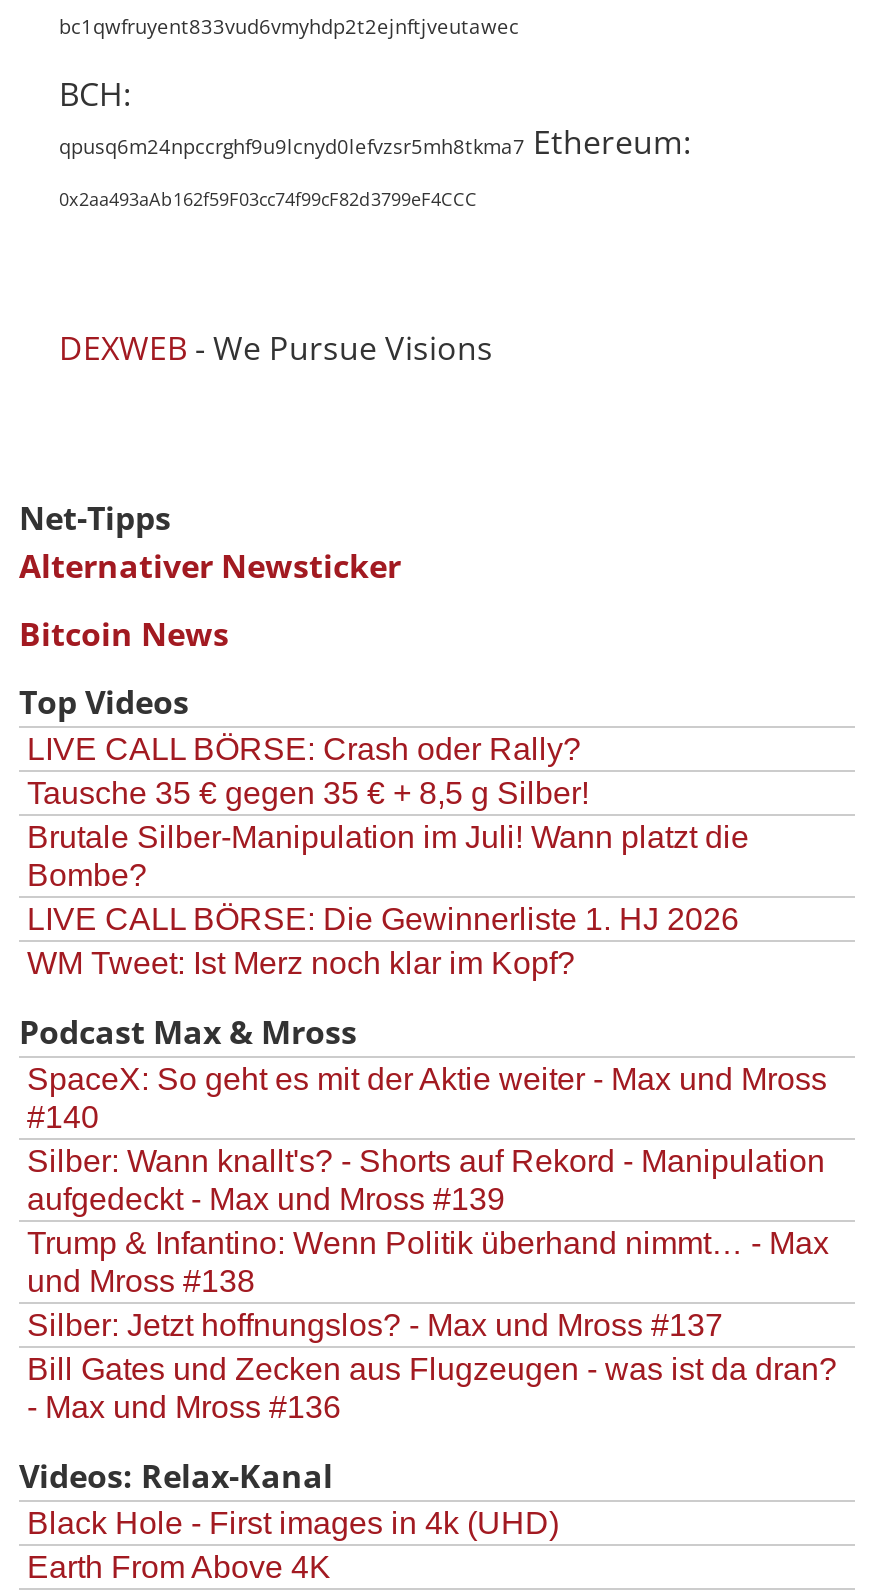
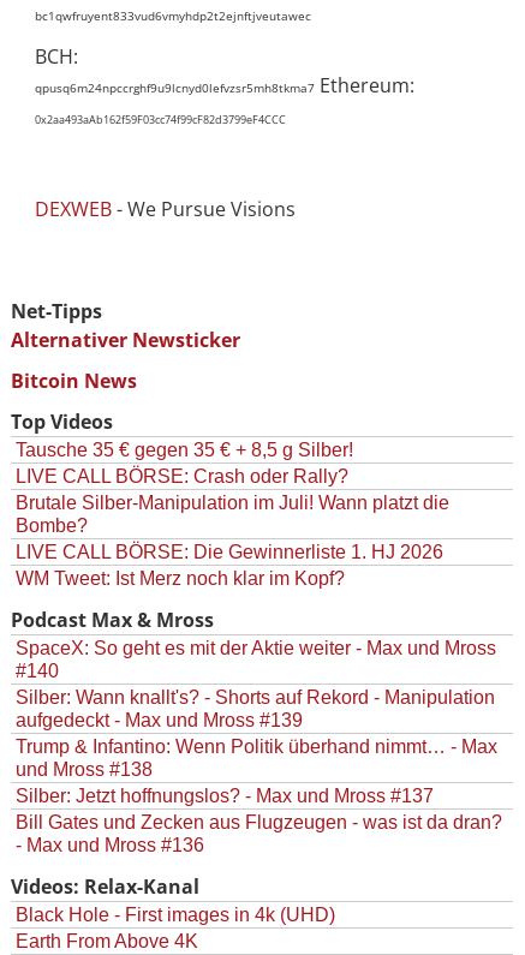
moved down: LIVE CALL BÖRSE: Crash oder Rally?

moved up: Tausche 35 € gegen 35 € + 8,5 g Silber!
